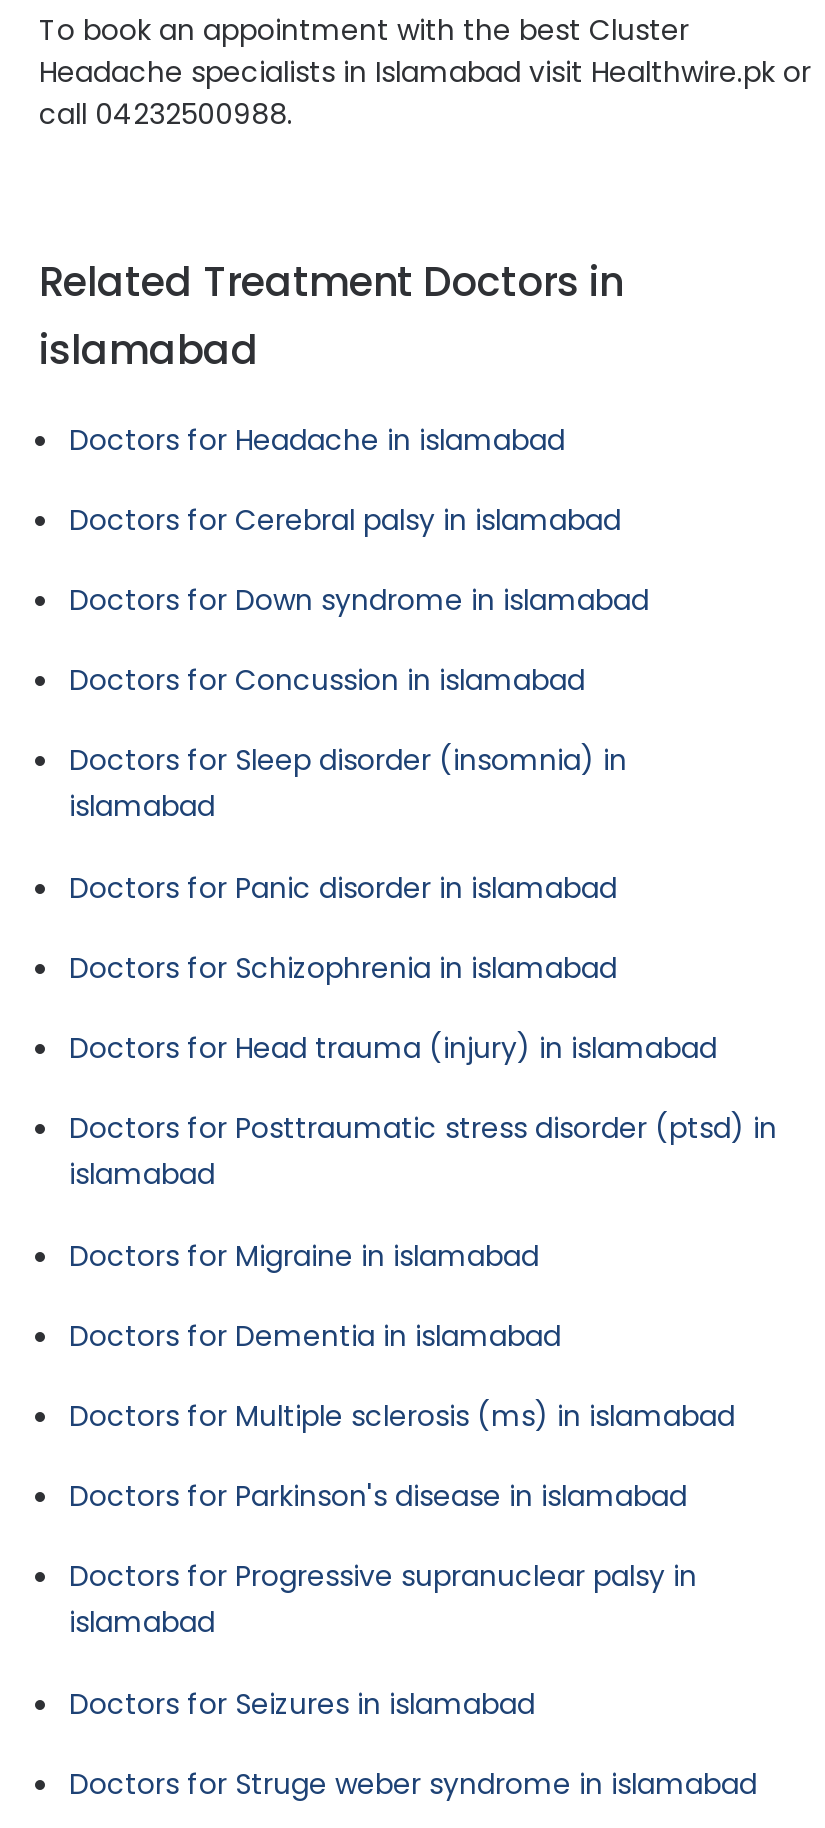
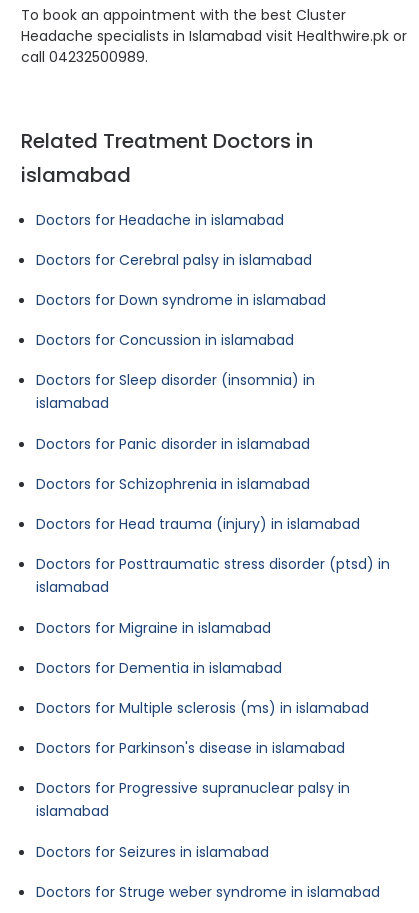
- call 04232500988.
+ call 04232500989.
